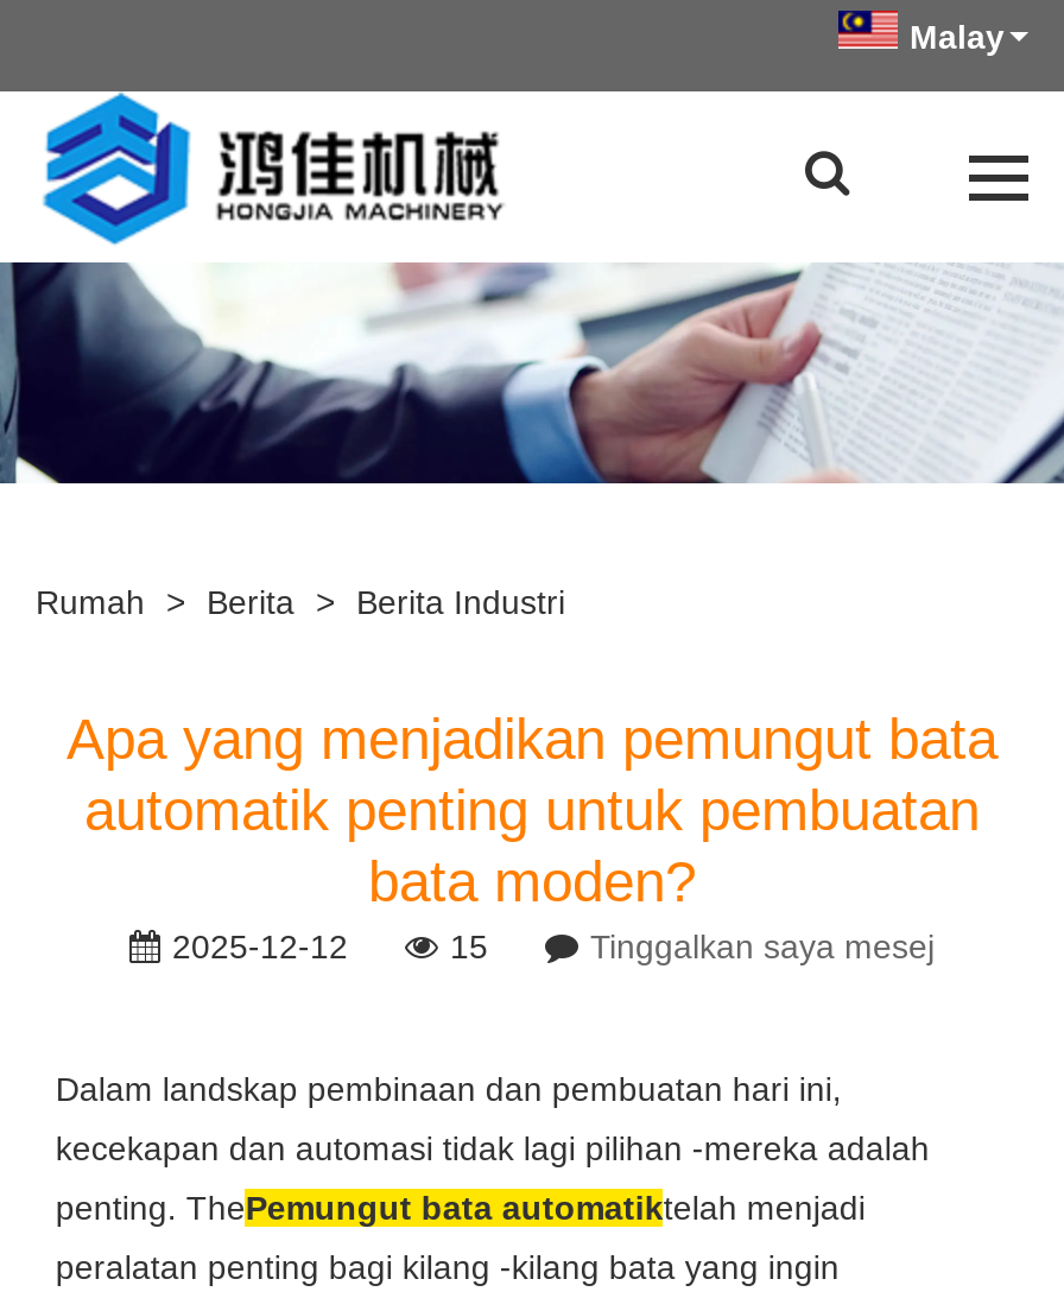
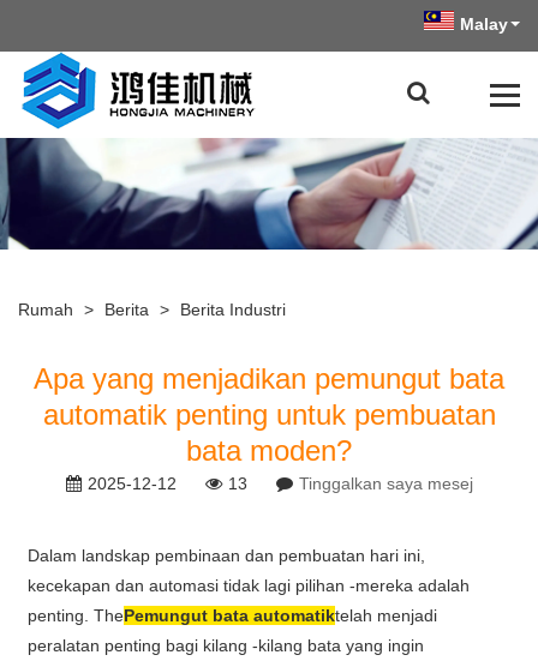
- 15
+ 13
